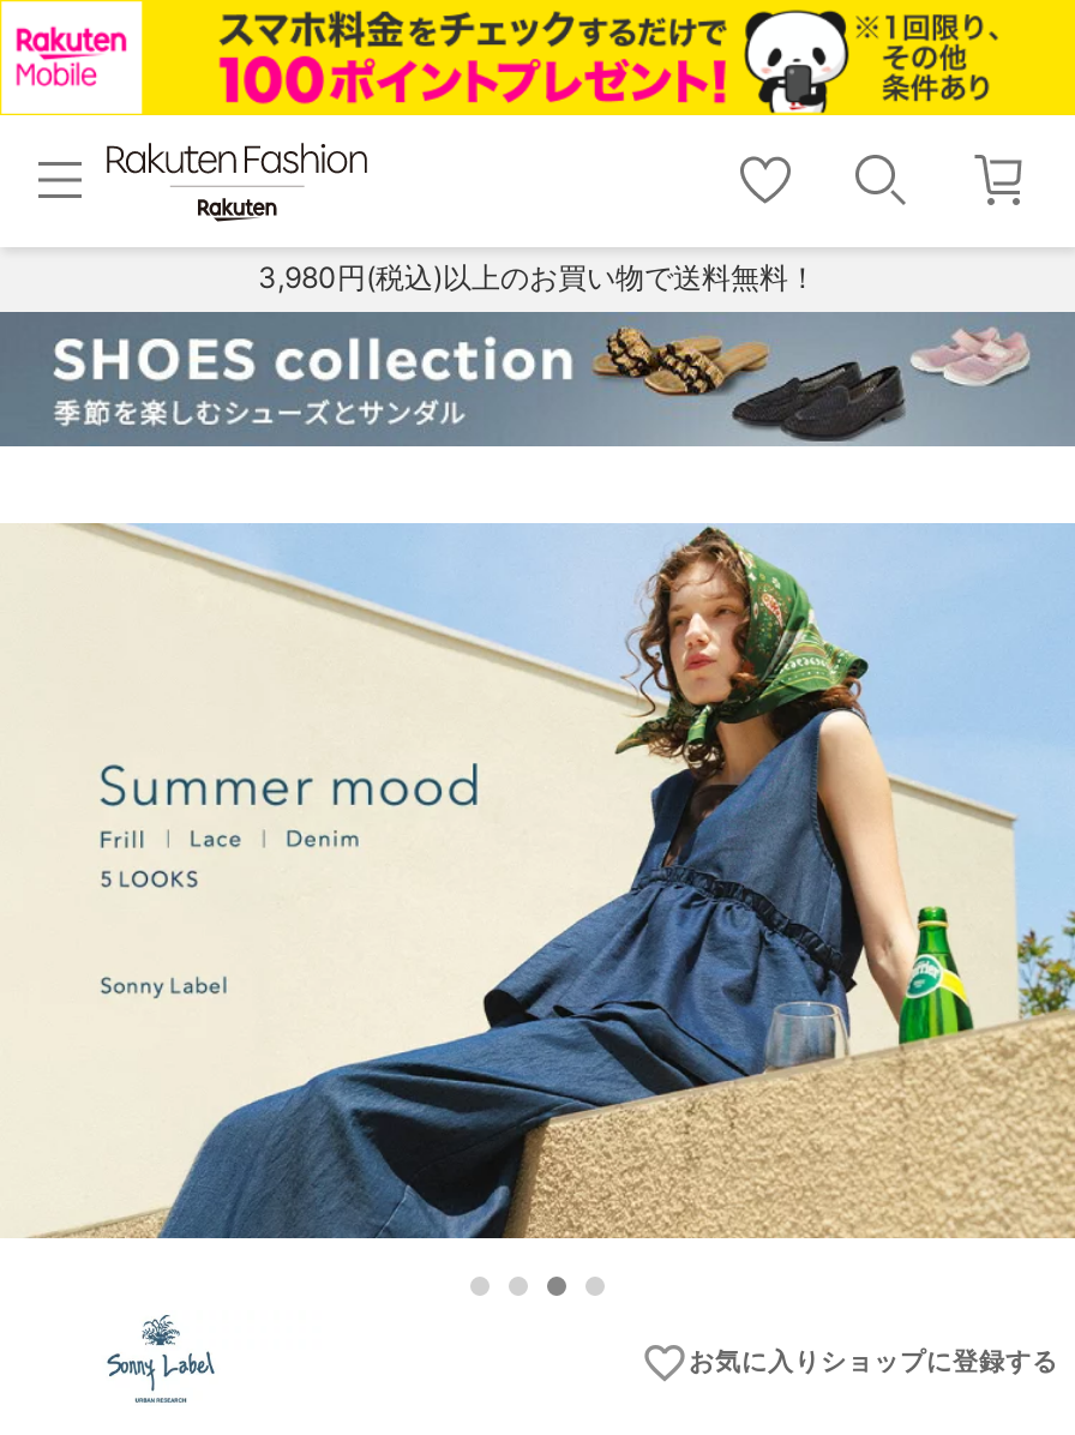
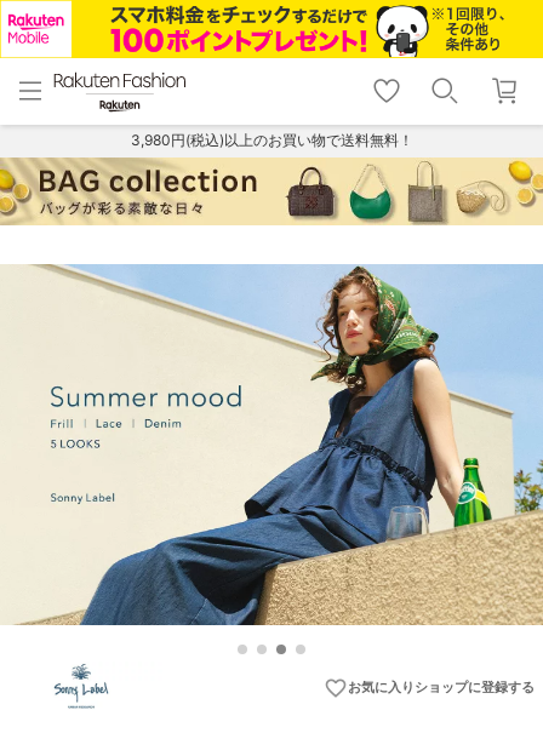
- [image]
+ [image]
